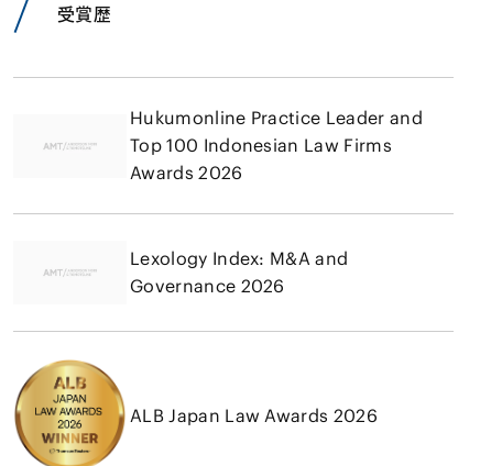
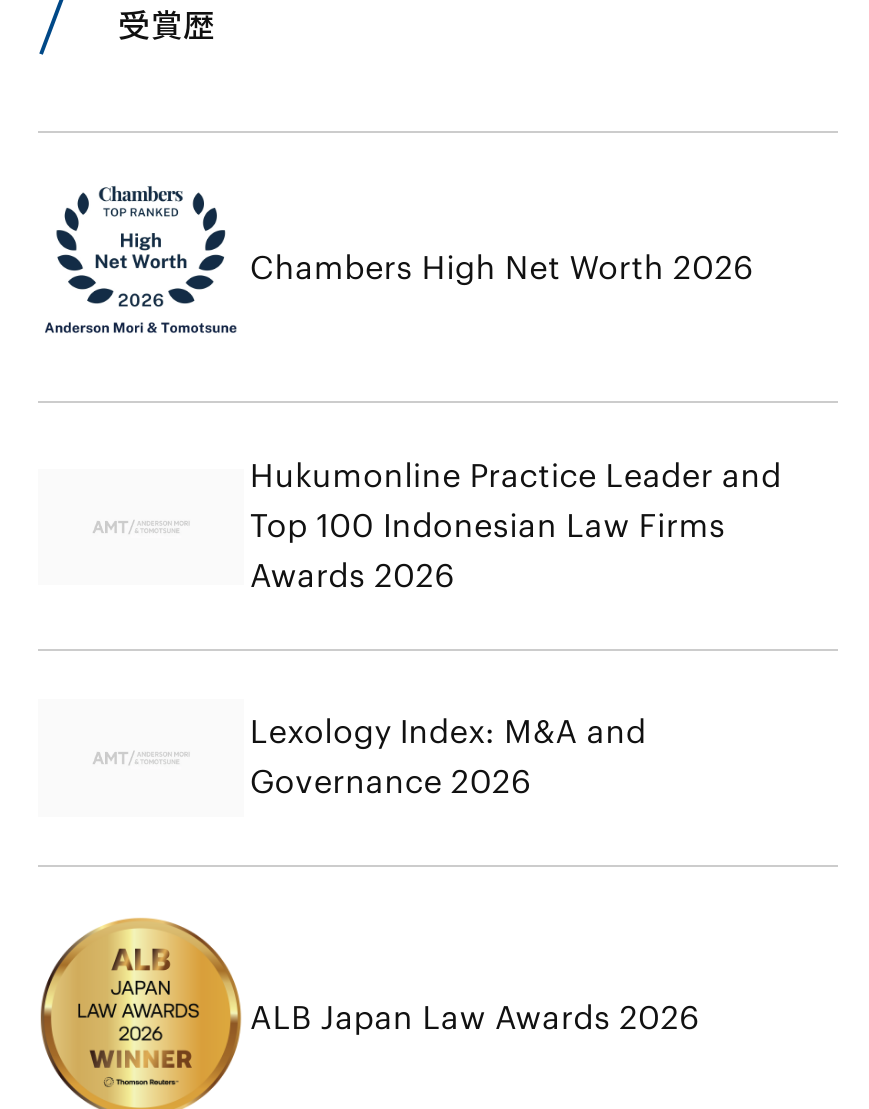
+ [image]
+ Chambers High Net Worth 2026
